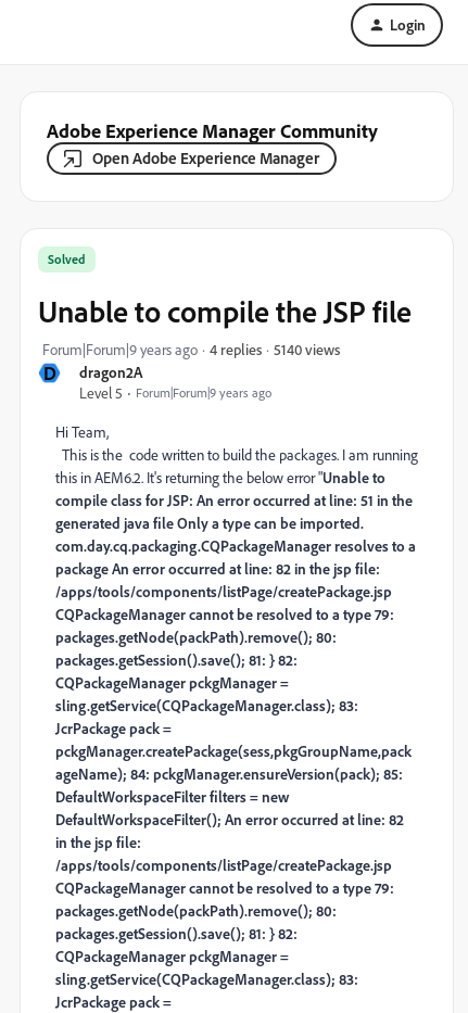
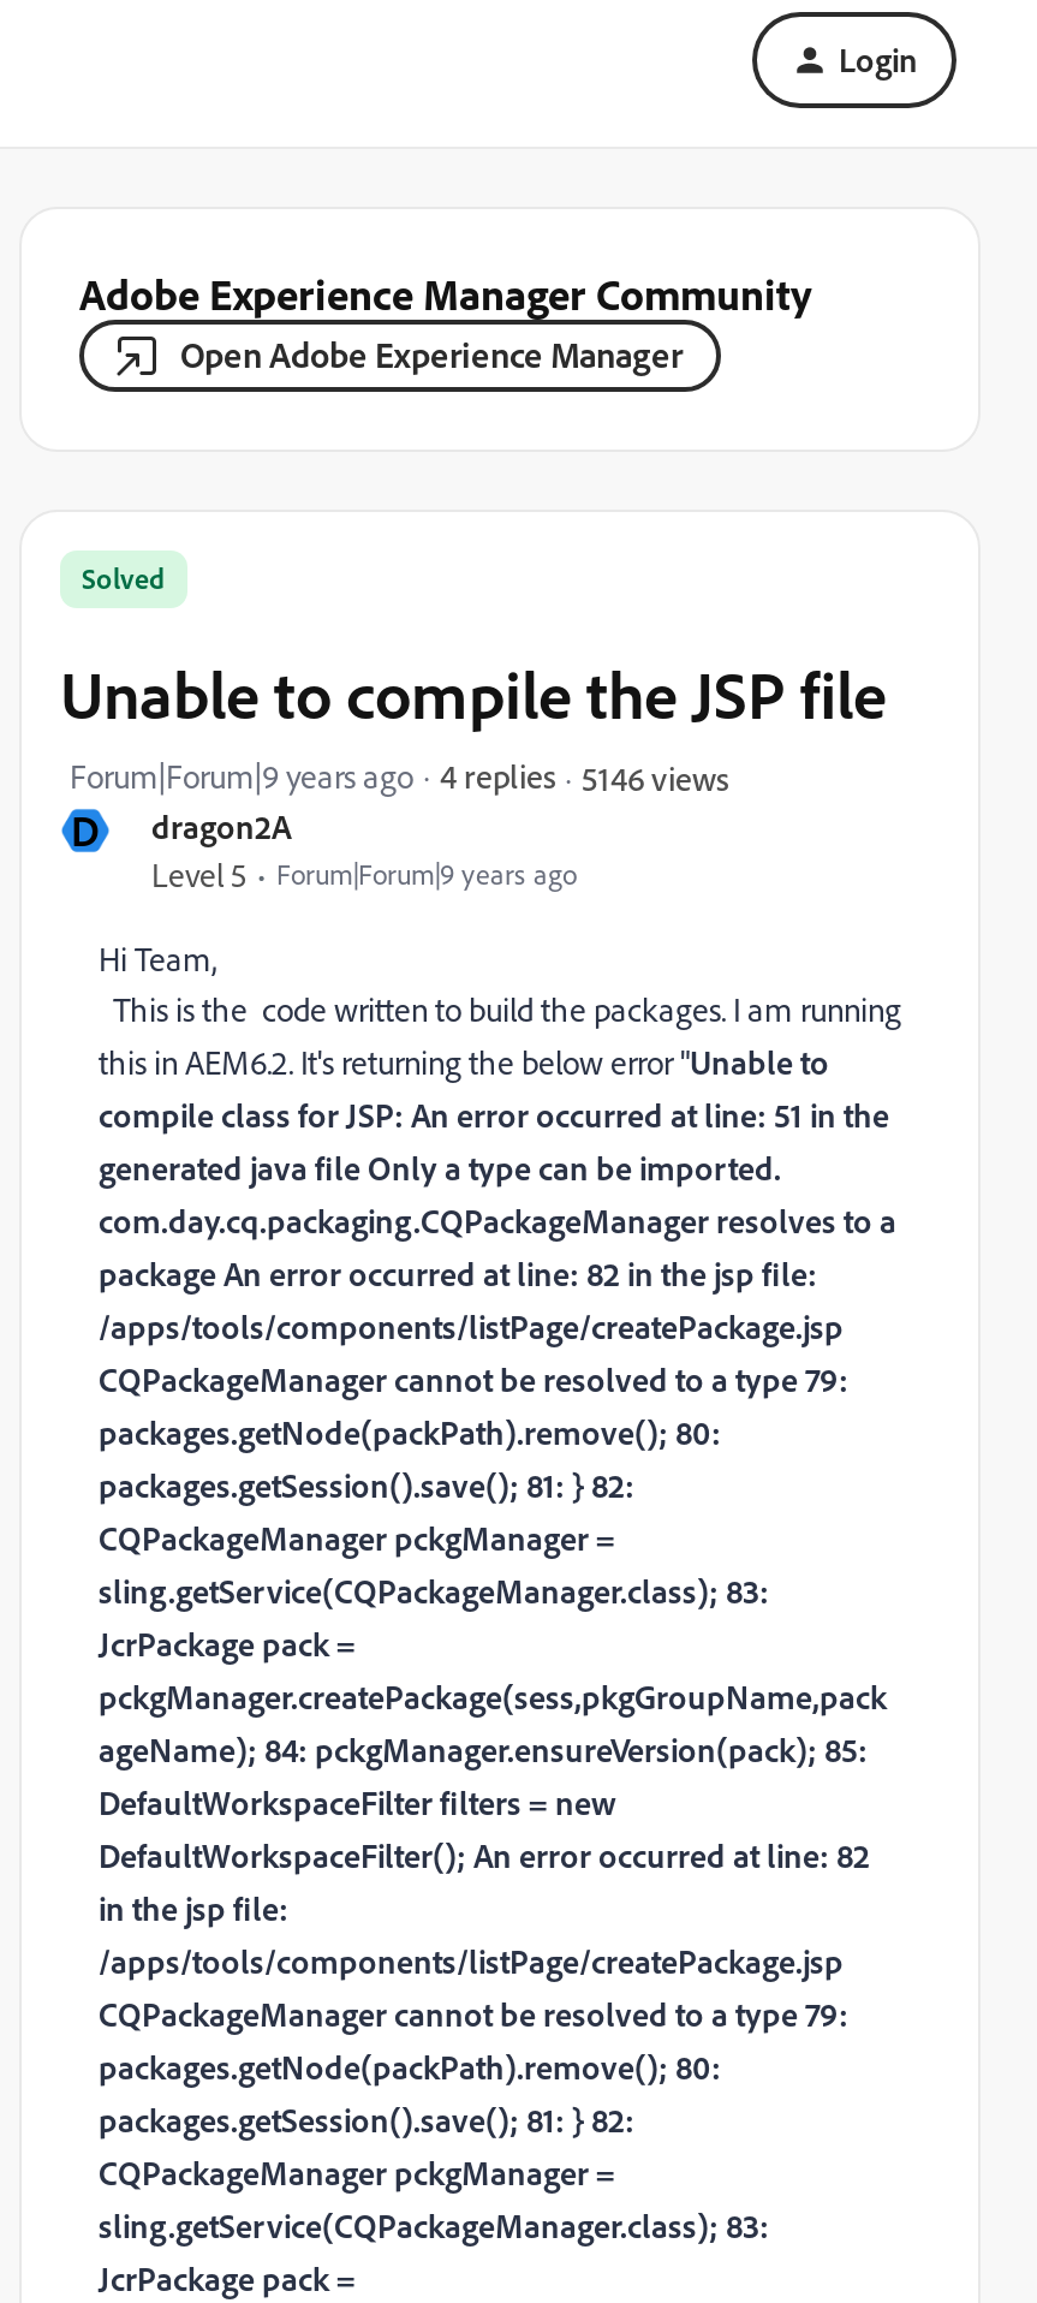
- 5140 views
+ 5146 views
